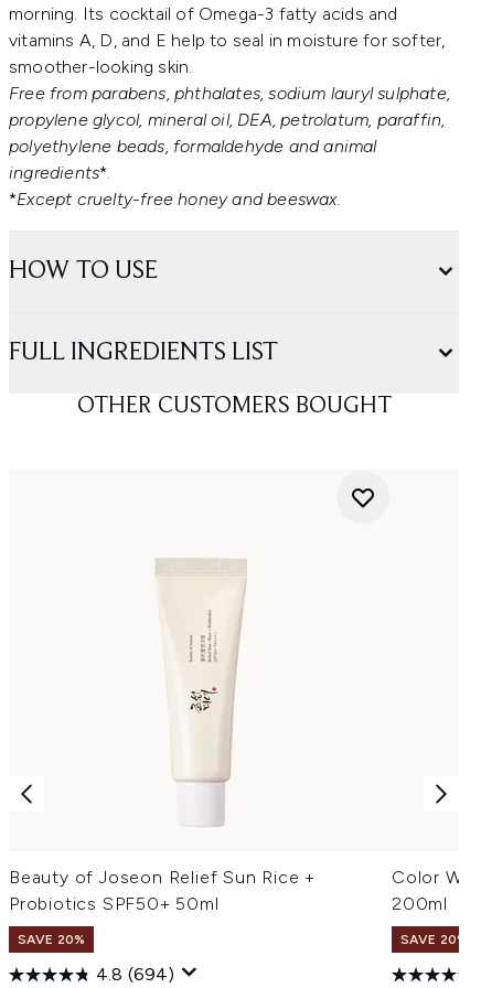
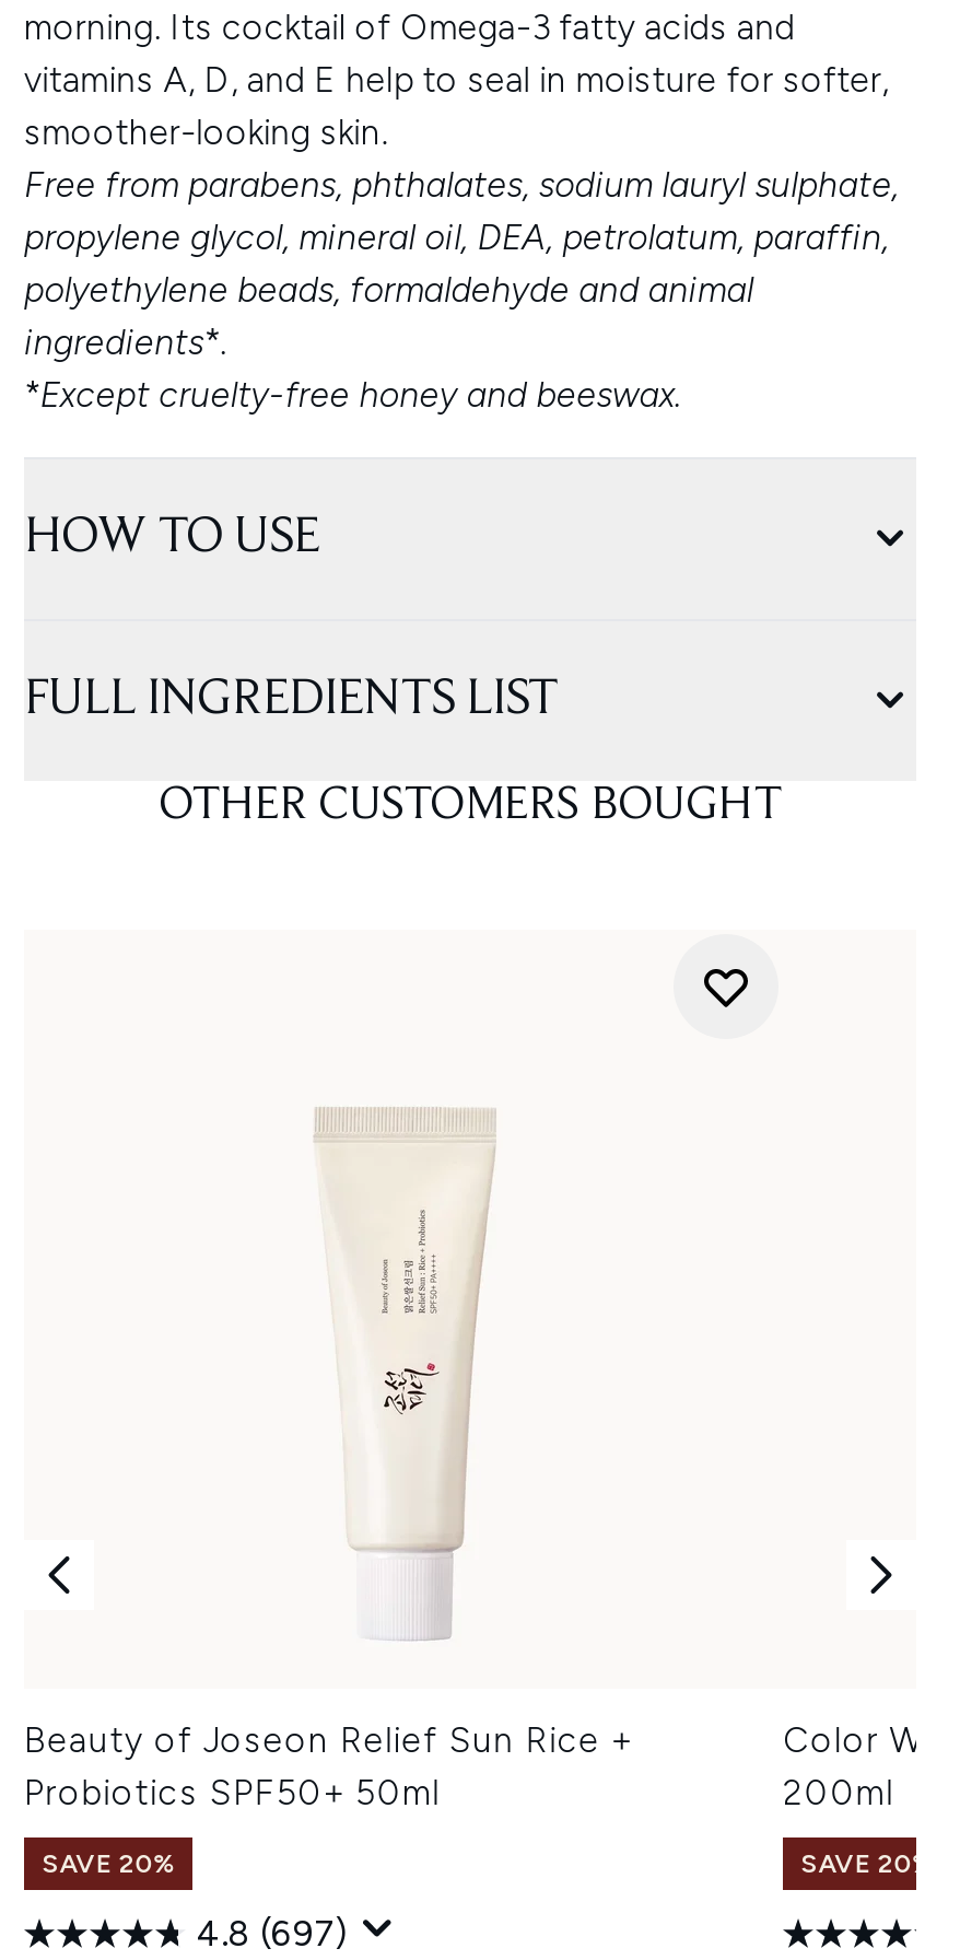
- 4.8 (694)
+ 4.8 (697)
